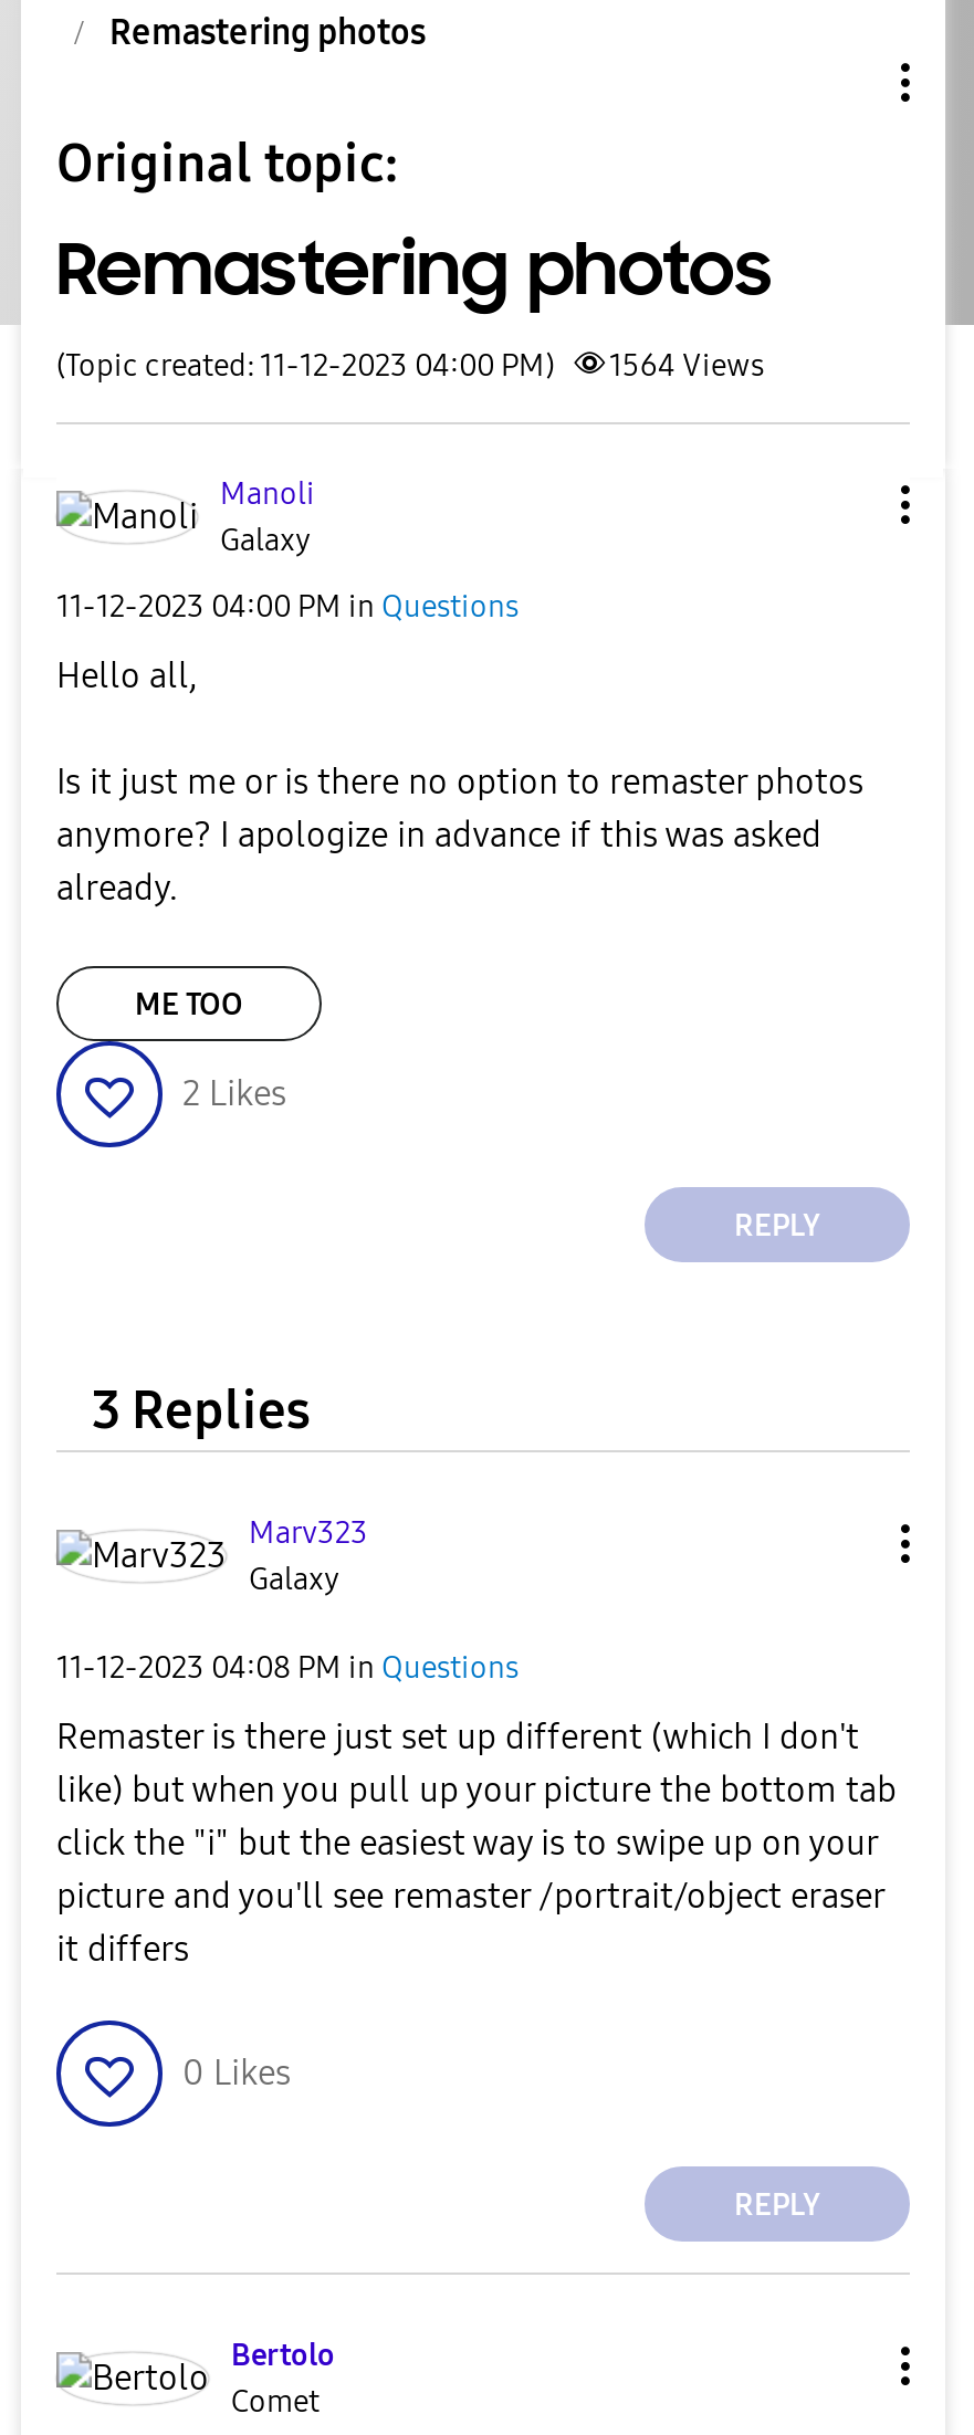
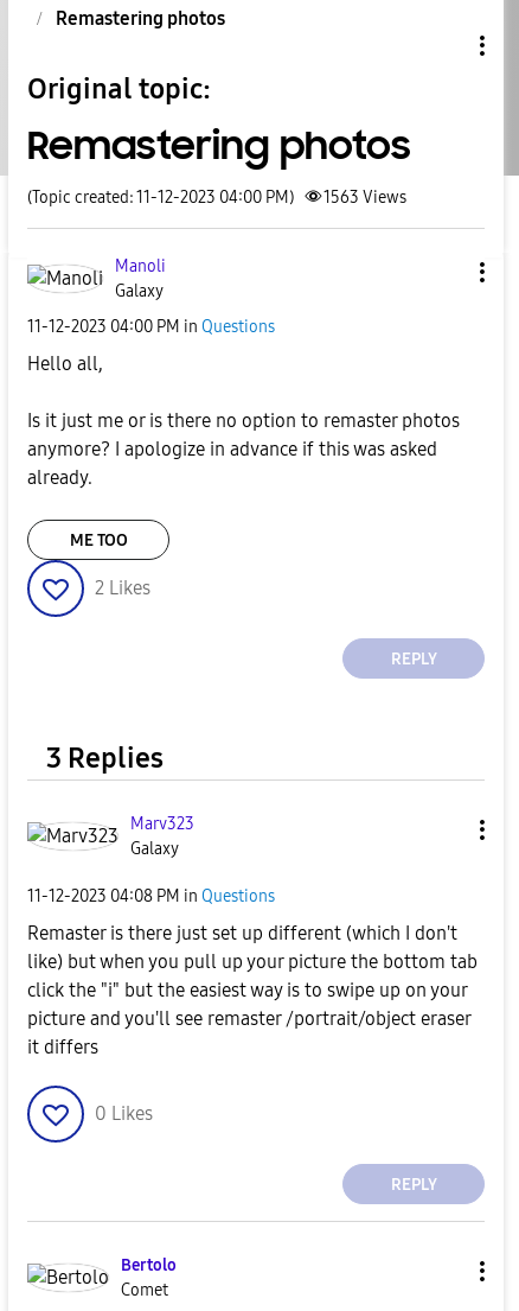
- (Topic created: 11-12-2023 04:00 PM) 1564 Views
+ (Topic created: 11-12-2023 04:00 PM) 1563 Views
